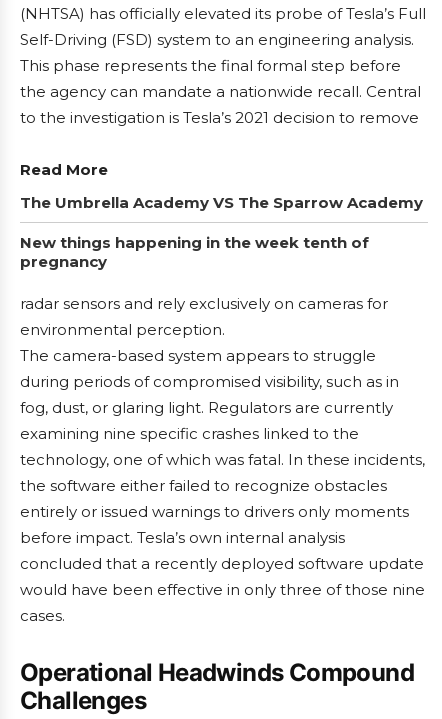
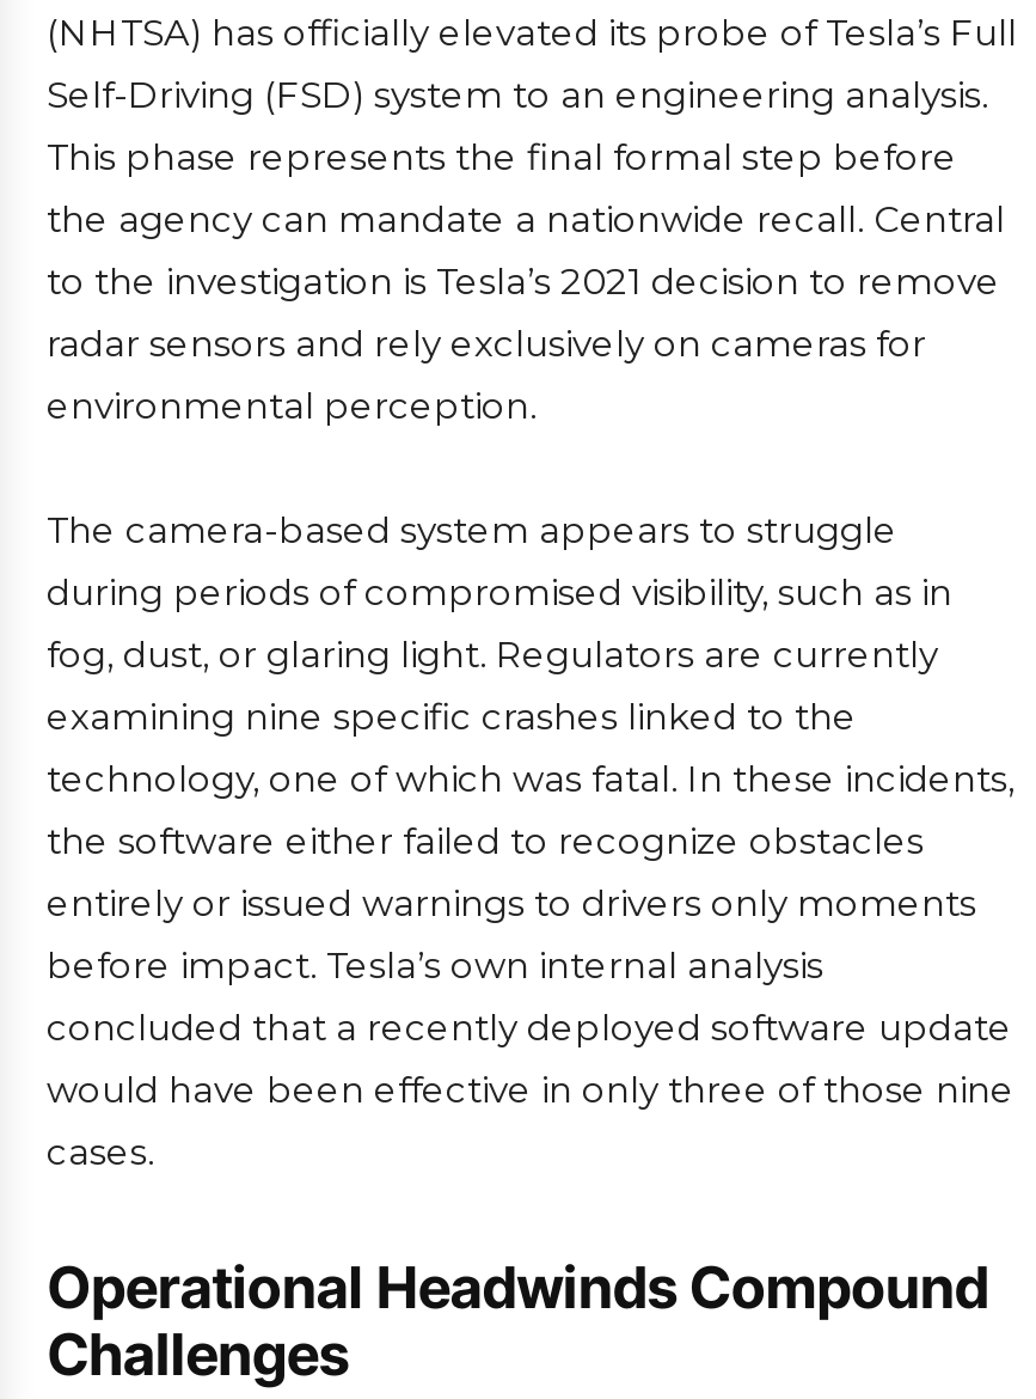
- Read More
- The Umbrella Academy VS The Sparrow Academy
- New things happening in the week tenth of
- pregnancy

moved up: radar sensors and rely exclusively on cameras for | environmental perception.
